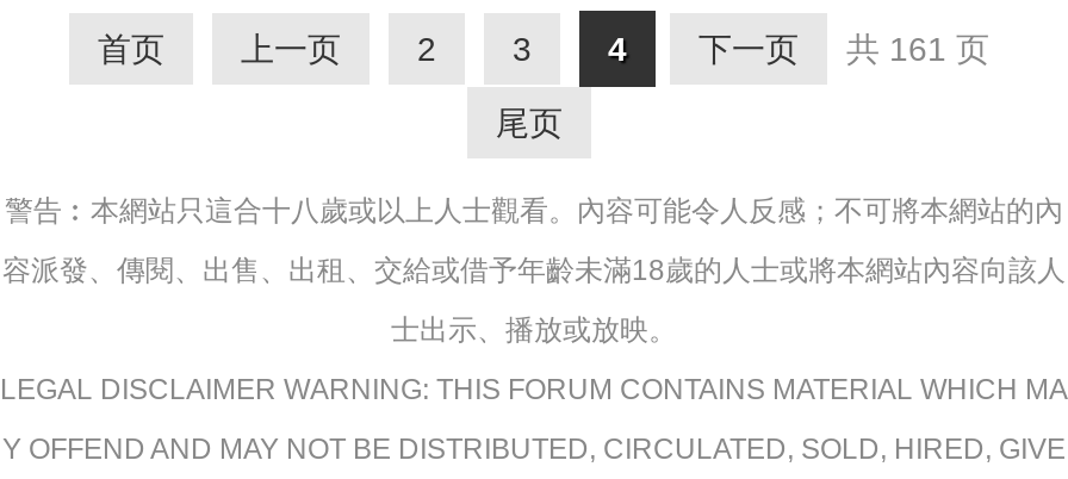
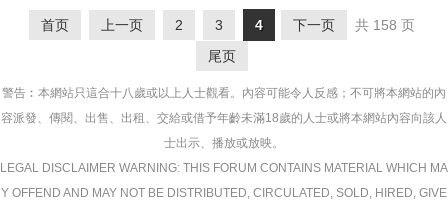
- 首页 上一页 2 3 4 下一页 共 161 页
+ 首页 上一页 2 3 4 下一页 共 158 页
